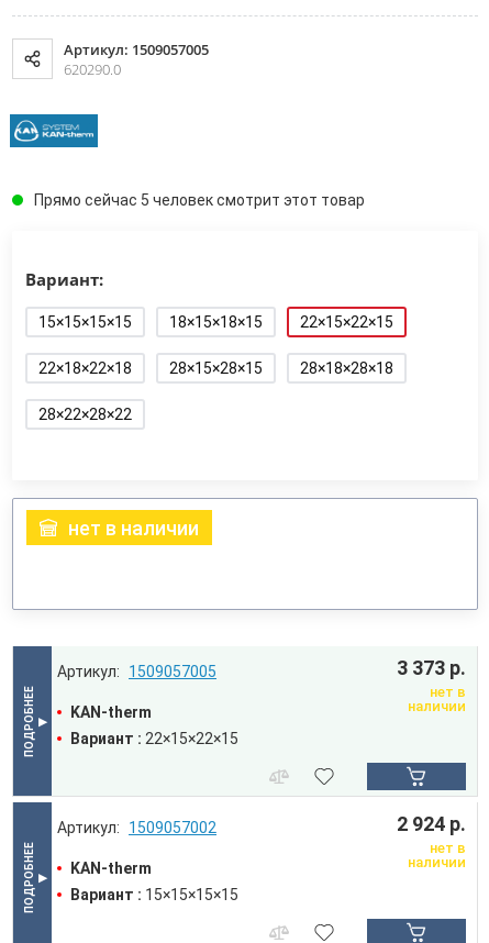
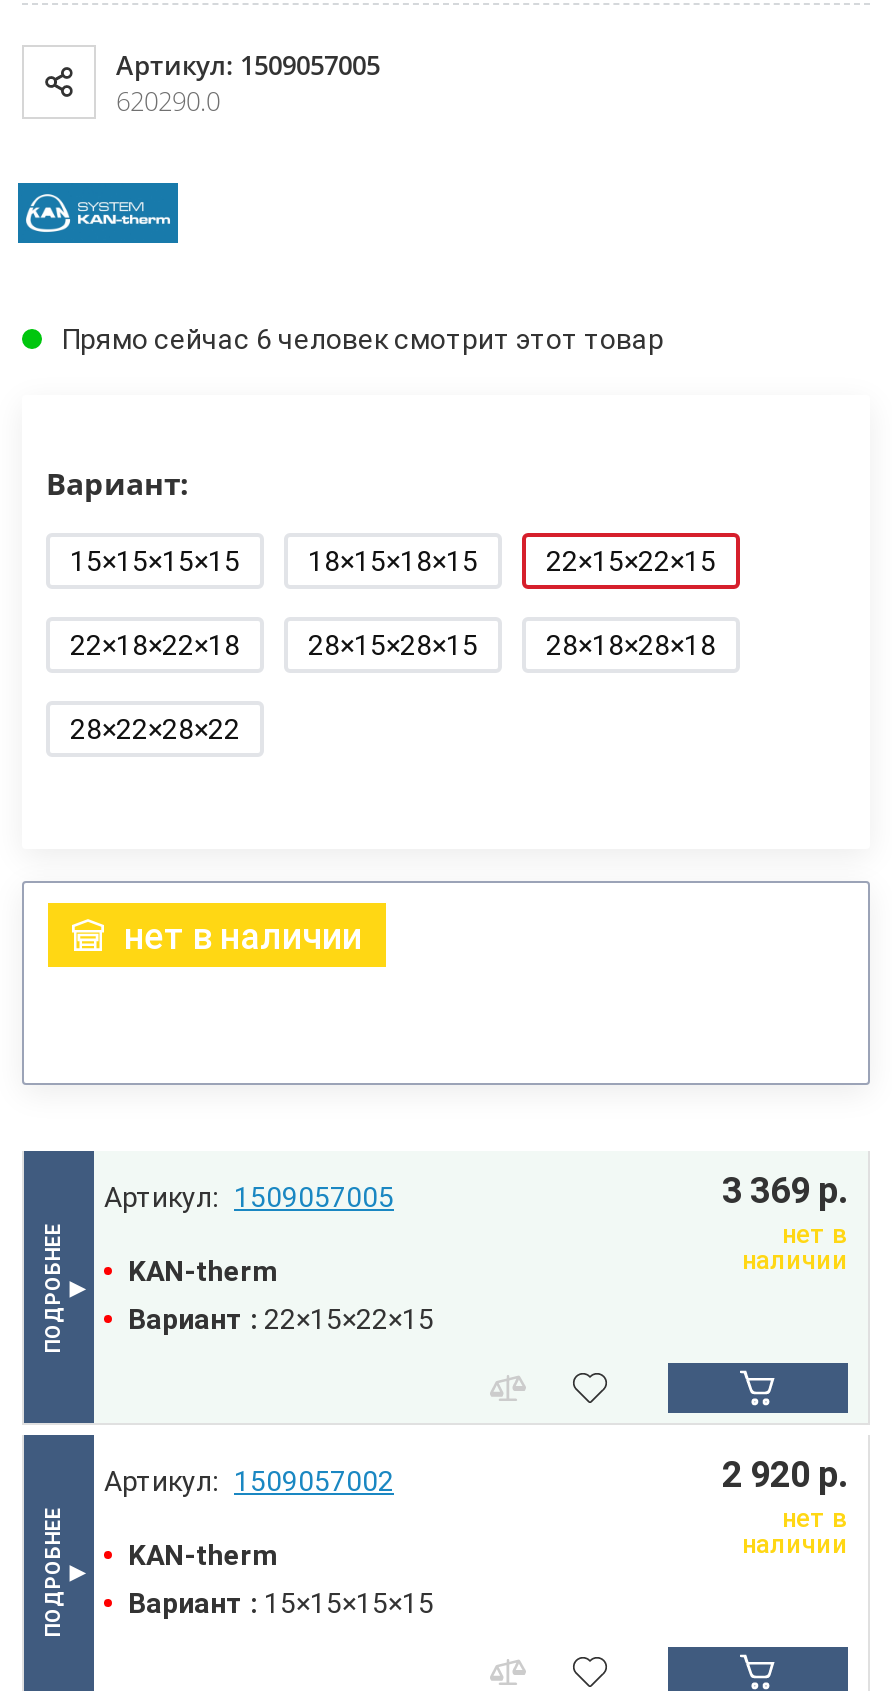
- Прямо сейчас 5 человек смотрит этот товар
+ Прямо сейчас 6 человек смотрит этот товар

- 3 373 р.
+ 3 369 р.

- 2 924 р.
+ 2 920 р.
